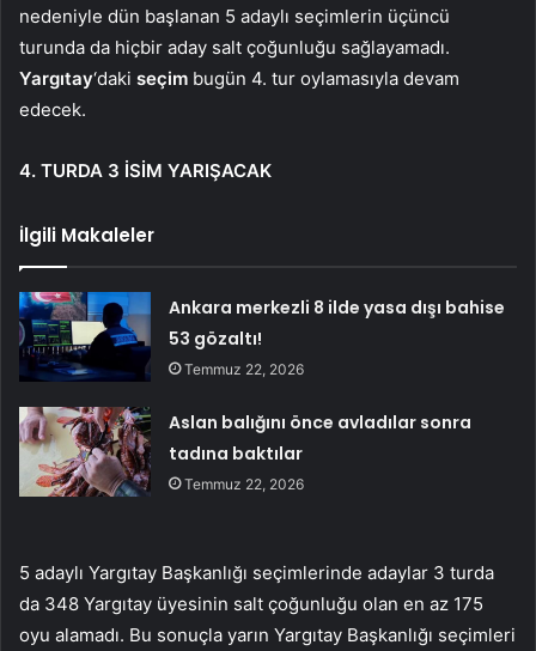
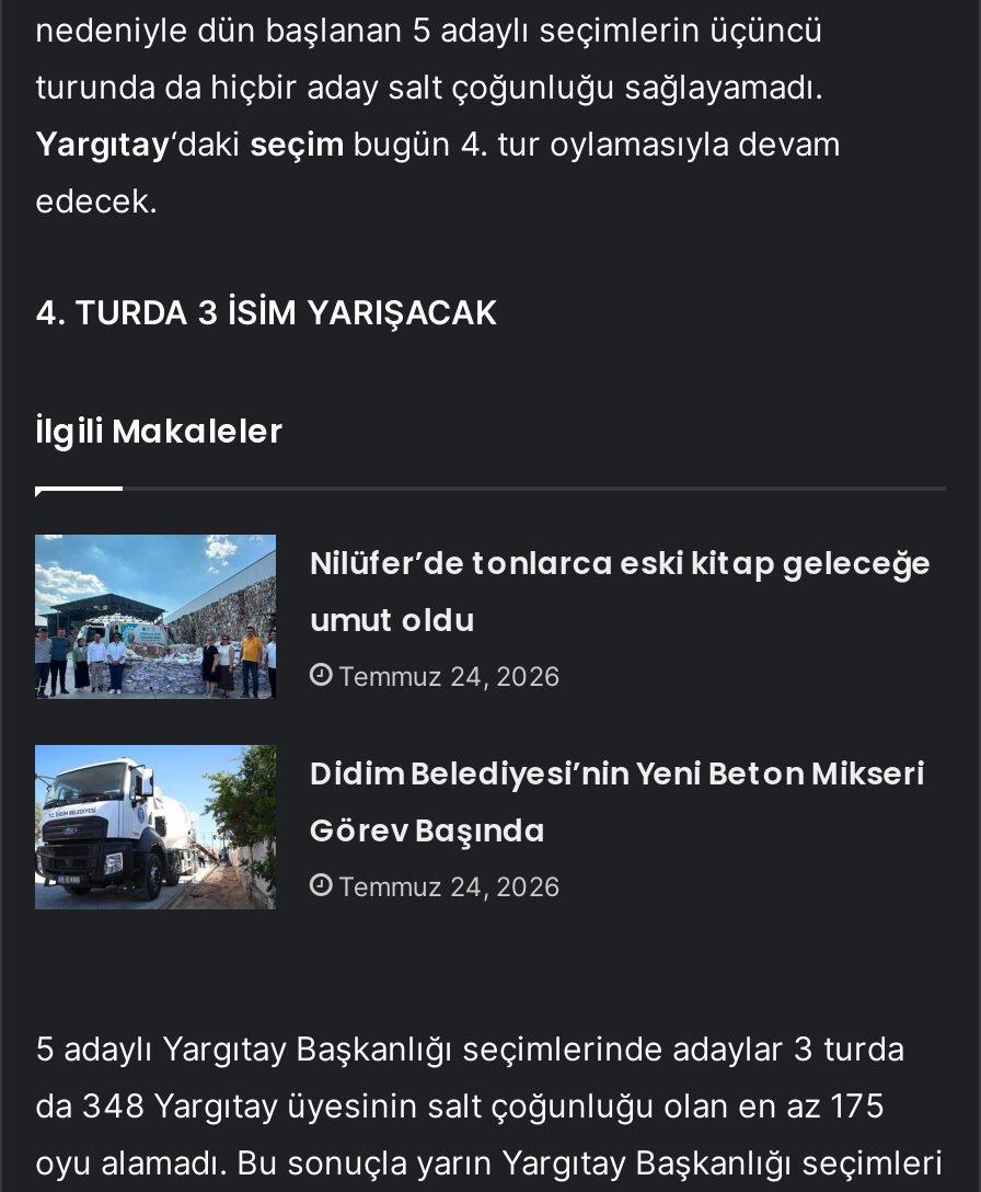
- [image]
- Ankara merkezli 8 ilde yasa dışı bahise
- 53 gözaltı!
- Temmuz 22, 2026
+ [image]
+ Nilüfer’de tonlarca eski kitap geleceğe
+ umut oldu
+ Temmuz 24, 2026

- [image]
- Aslan balığını önce avladılar sonra
- tadına baktılar
- Temmuz 22, 2026
+ [image]
+ Didim Belediyesi’nin Yeni Beton Mikseri
+ Görev Başında
+ Temmuz 24, 2026
